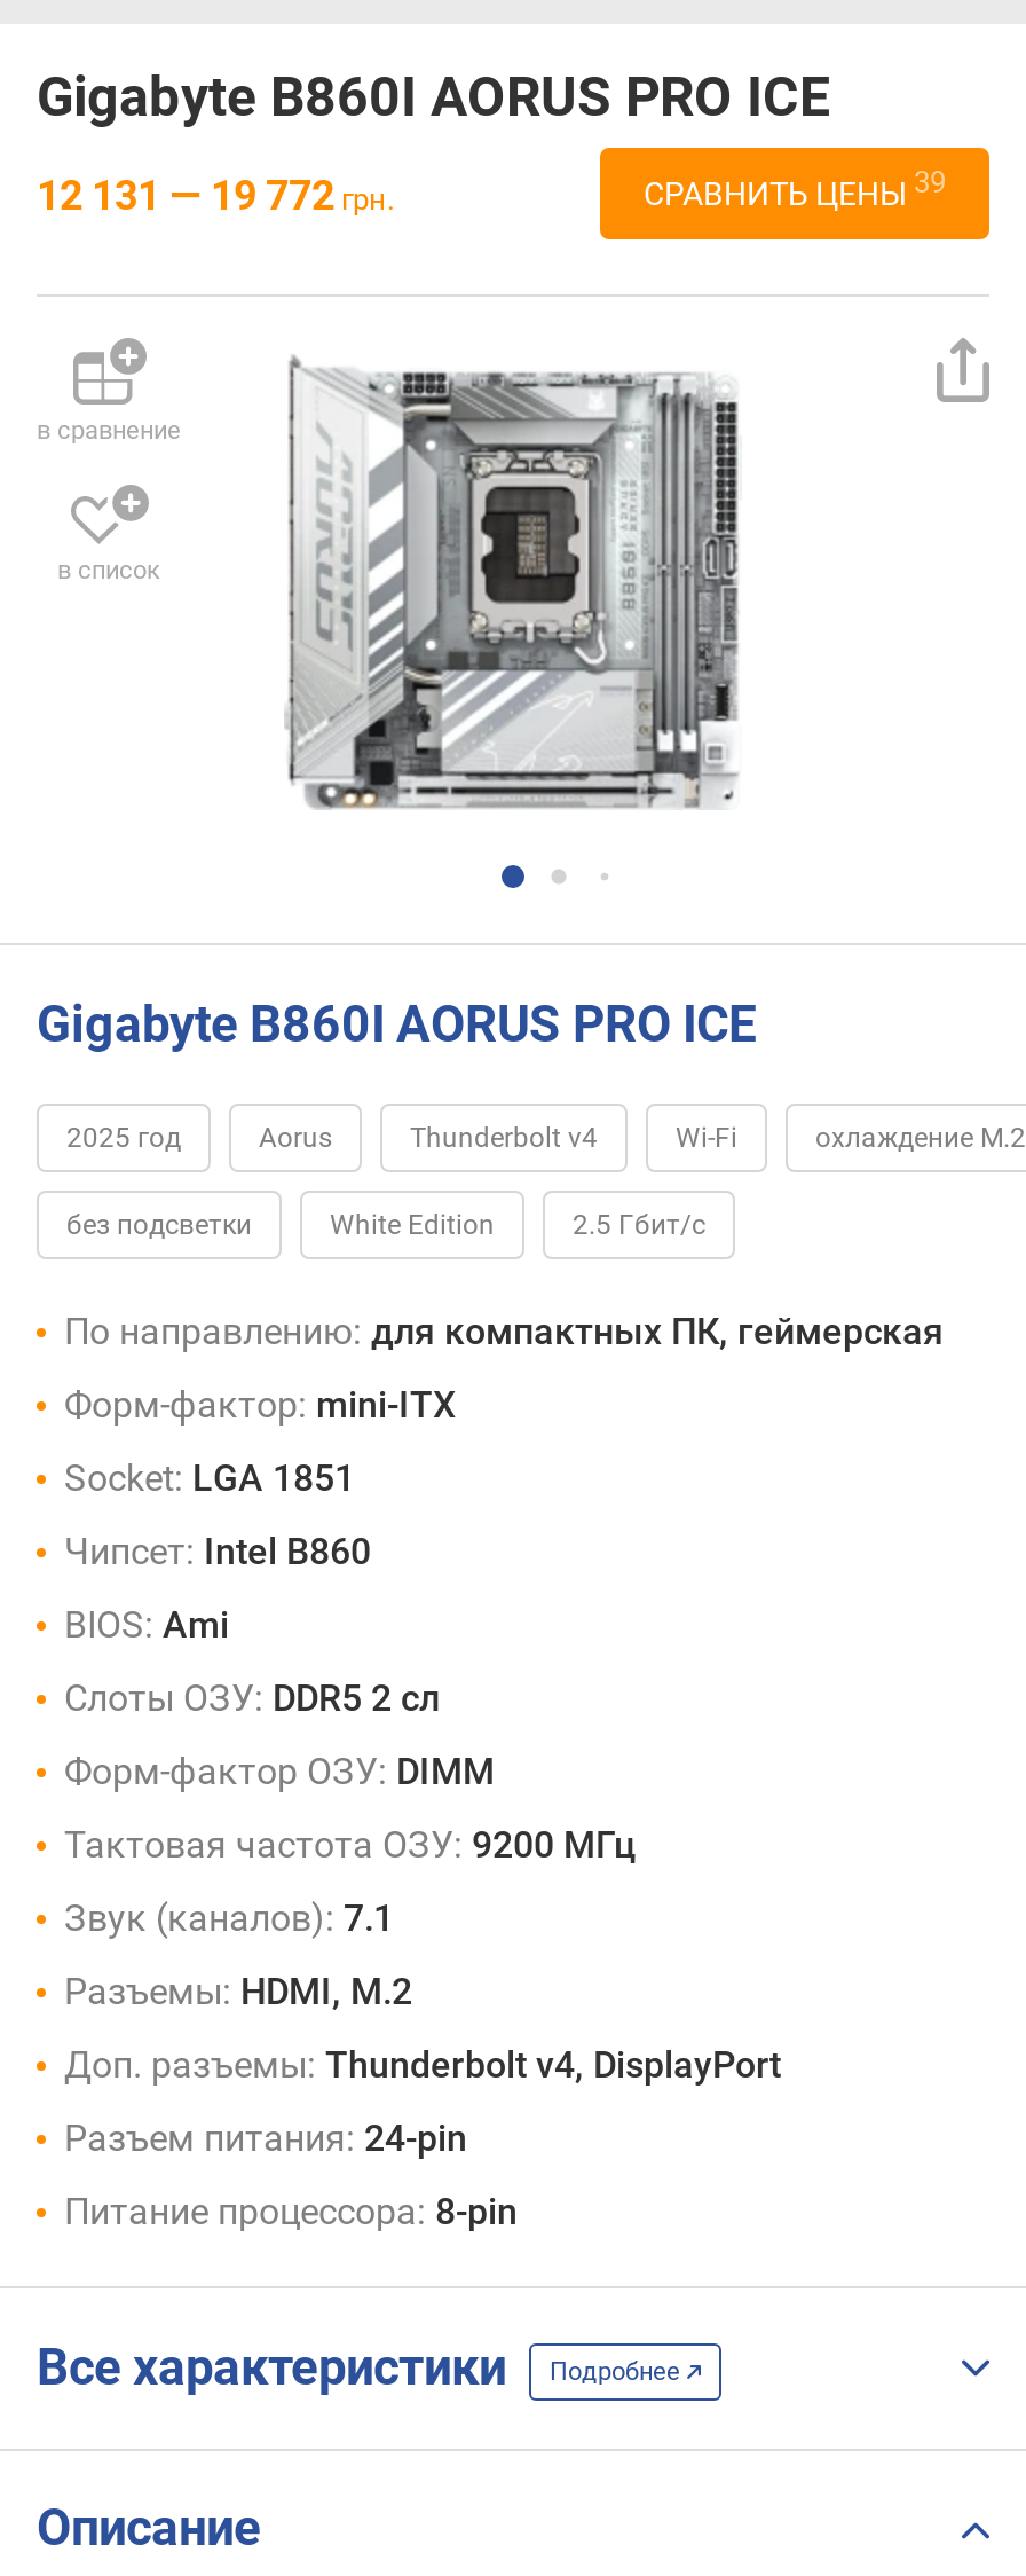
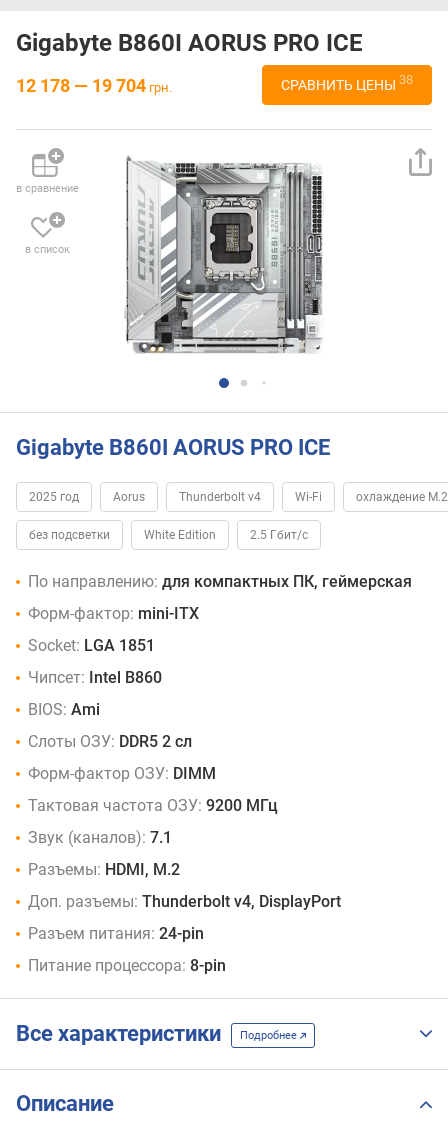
- 12 131 — 19 772 грн.
+ 12 178 — 19 704 грн.

- СРАВНИТЬ ЦЕНЫ 39
+ СРАВНИТЬ ЦЕНЫ 38
